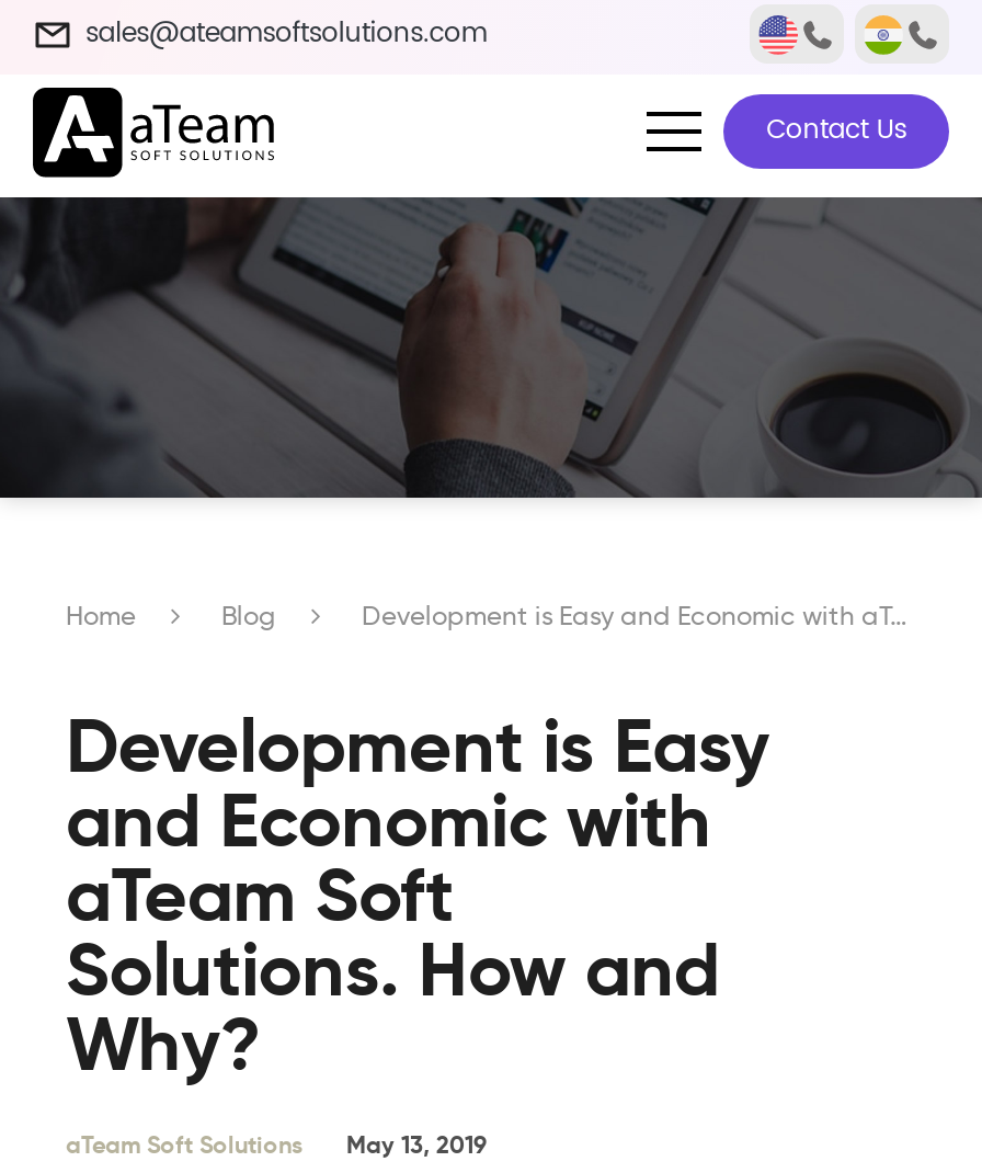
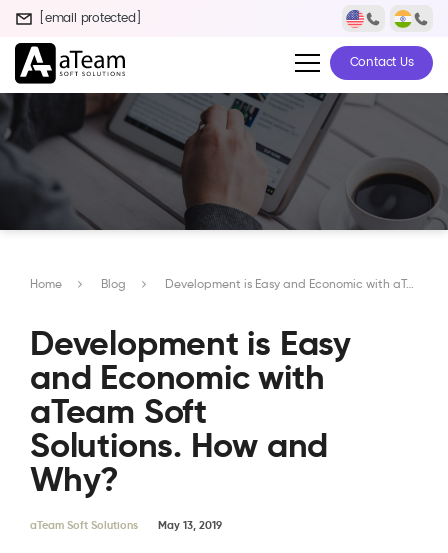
- sales@ateamsoftsolutions.com
+ [email protected]
